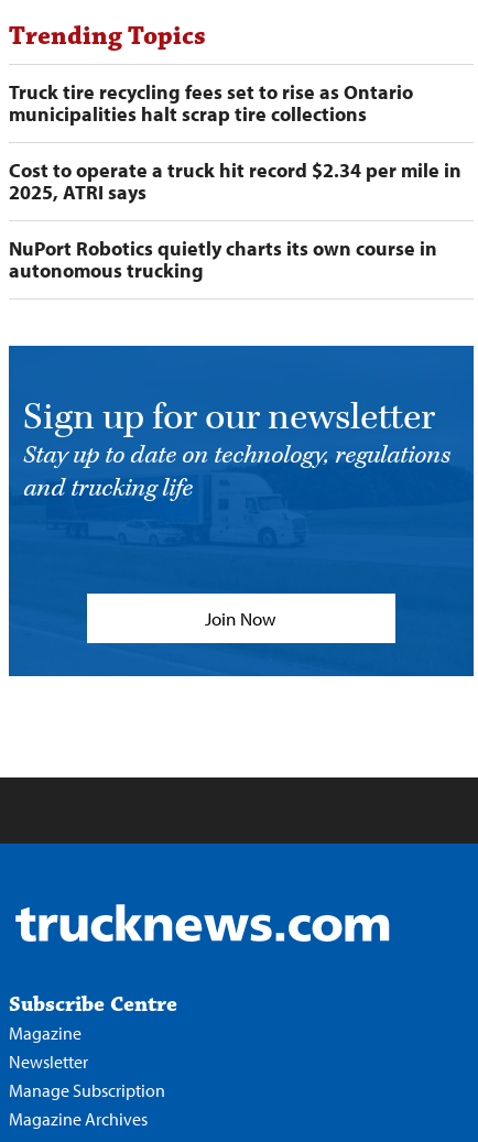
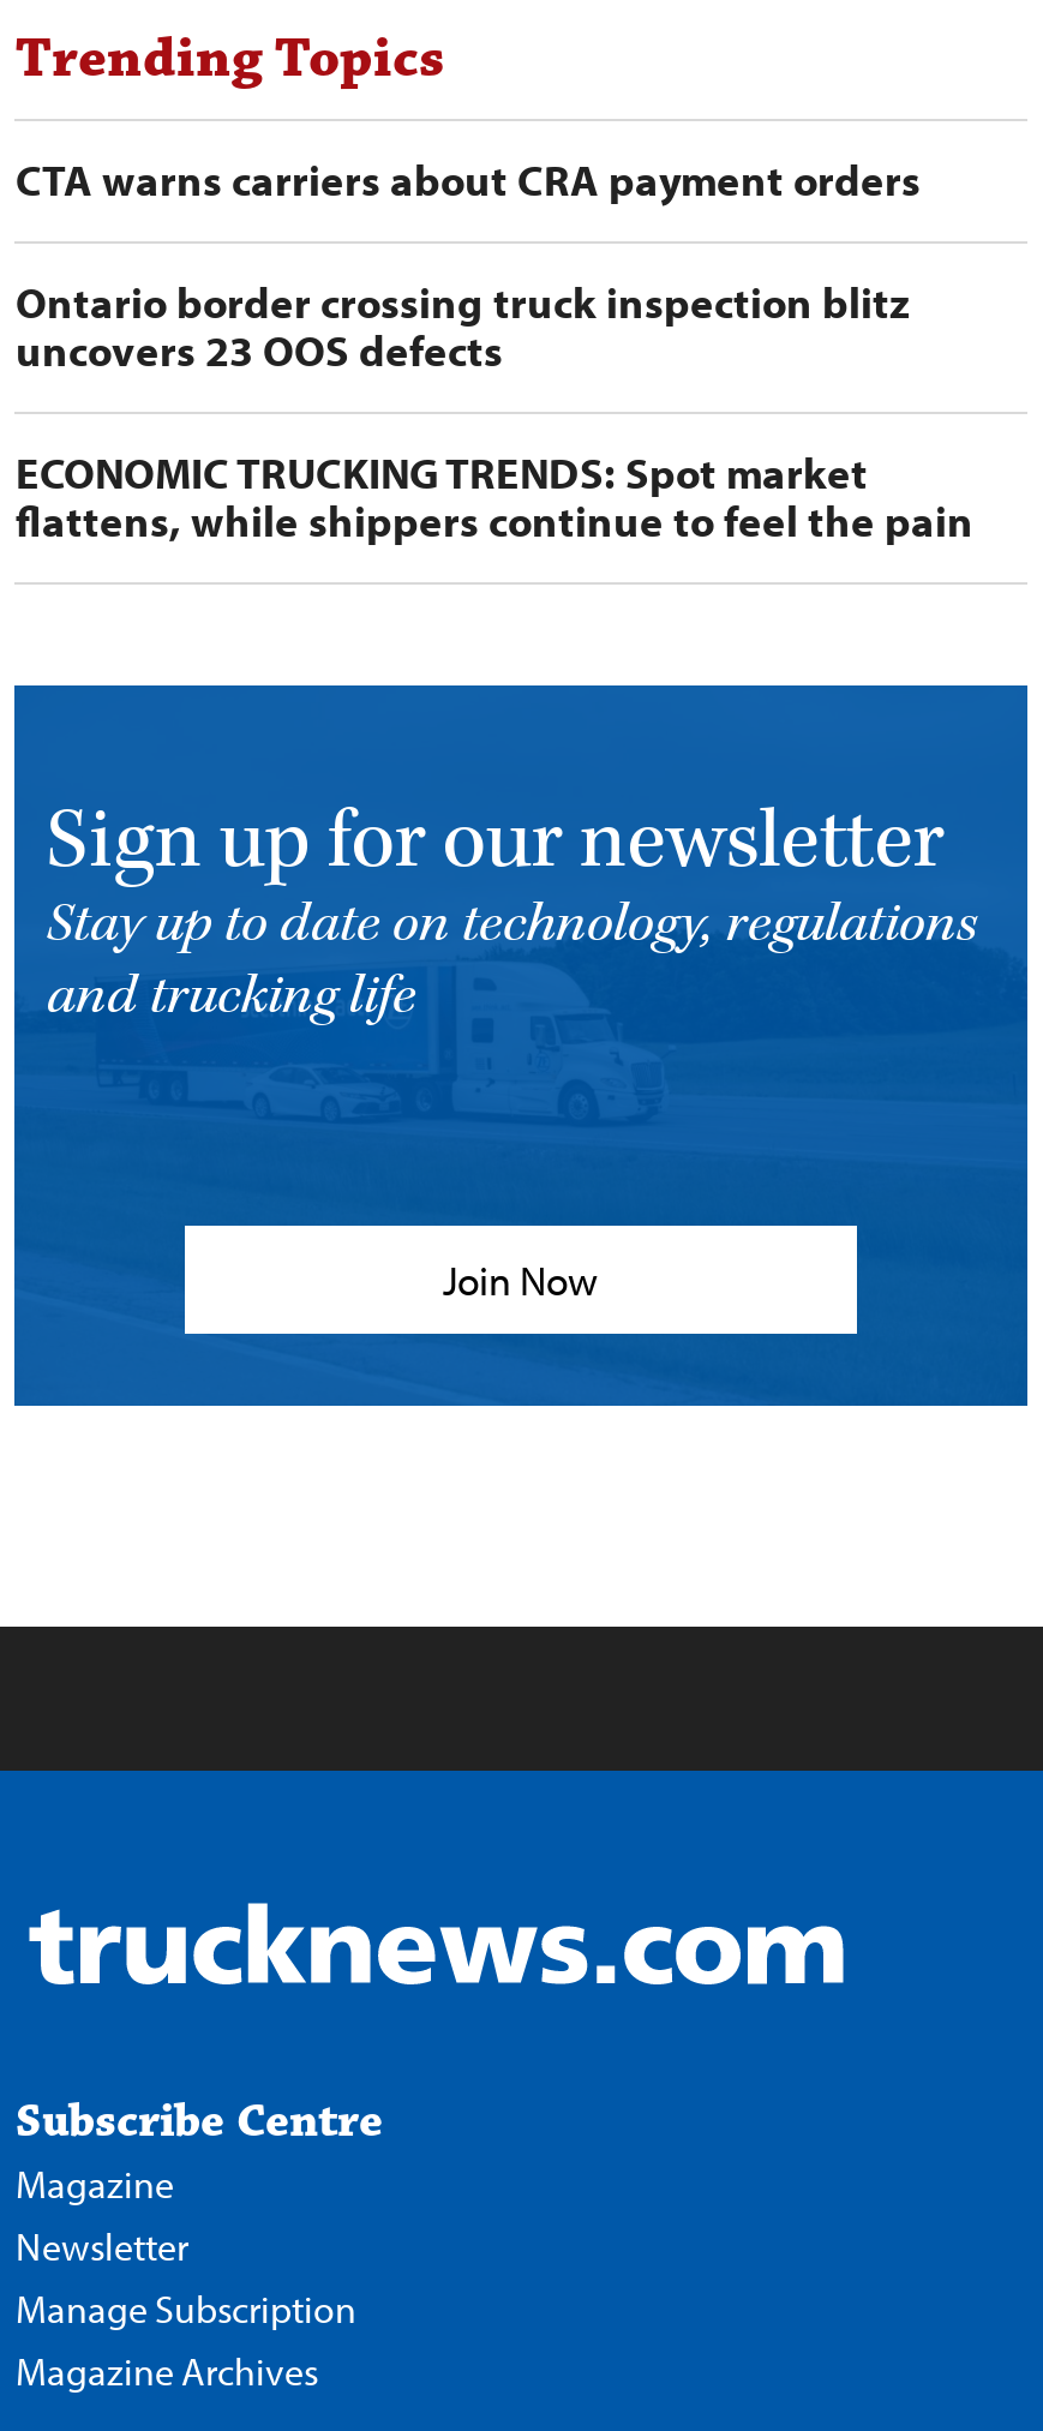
- Truck tire recycling fees set to rise as Ontario
- municipalities halt scrap tire collections
+ CTA warns carriers about CRA payment orders

- Cost to operate a truck hit record $2.34 per mile in
- 2025, ATRI says
+ Ontario border crossing truck inspection blitz
+ uncovers 23 OOS defects

- NuPort Robotics quietly charts its own course in
- autonomous trucking
+ ECONOMIC TRUCKING TRENDS: Spot market
+ flattens, while shippers continue to feel the pain
